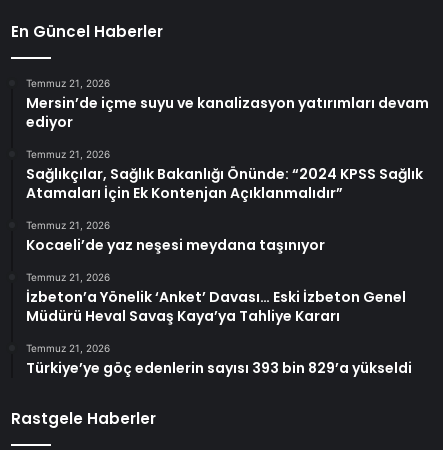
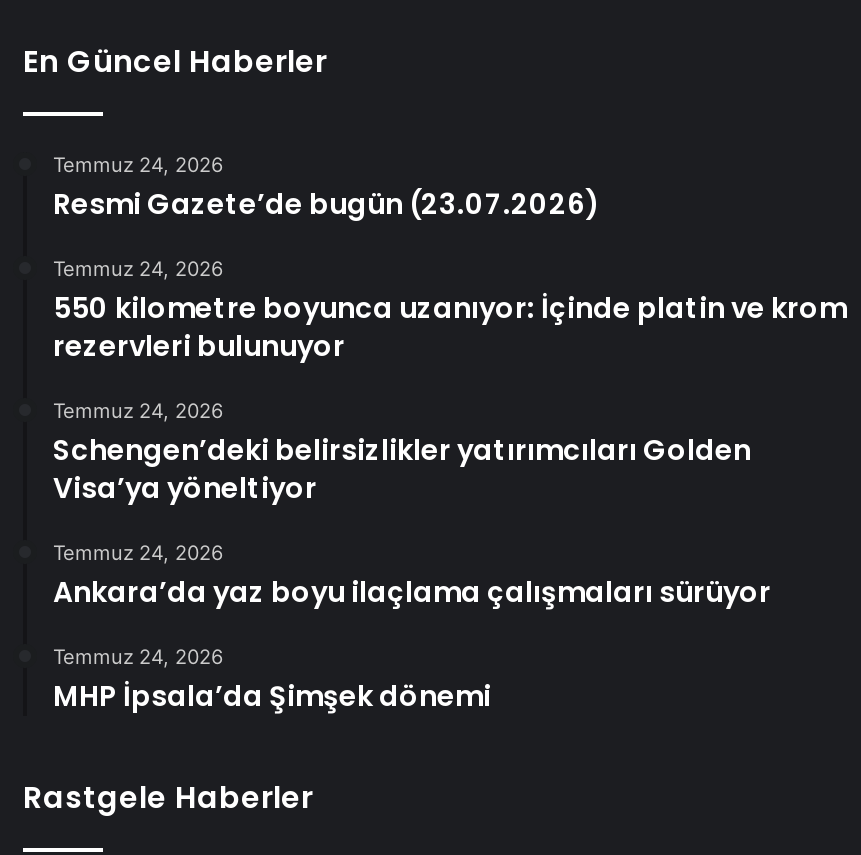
- Temmuz 21, 2026
- Mersin’de içme suyu ve kanalizasyon yatırımları devam
- ediyor
+ Temmuz 24, 2026
+ Resmi Gazete’de bugün (23.07.2026)

- Temmuz 21, 2026
- Sağlıkçılar, Sağlık Bakanlığı Önünde: “2024 KPSS Sağlık
- Atamaları İçin Ek Kontenjan Açıklanmalıdır”
+ Temmuz 24, 2026
+ 550 kilometre boyunca uzanıyor: İçinde platin ve krom
+ rezervleri bulunuyor

- Temmuz 21, 2026
- Kocaeli’de yaz neşesi meydana taşınıyor
+ Temmuz 24, 2026
+ Schengen’deki belirsizlikler yatırımcıları Golden
+ Visa’ya yöneltiyor

- Temmuz 21, 2026
- İzbeton’a Yönelik ‘Anket’ Davası… Eski İzbeton Genel
- Müdürü Heval Savaş Kaya’ya Tahliye Kararı
+ Temmuz 24, 2026
+ Ankara’da yaz boyu ilaçlama çalışmaları sürüyor

- Temmuz 21, 2026
- Türkiye’ye göç edenlerin sayısı 393 bin 829’a yükseldi
+ Temmuz 24, 2026
+ MHP İpsala’da Şimşek dönemi
